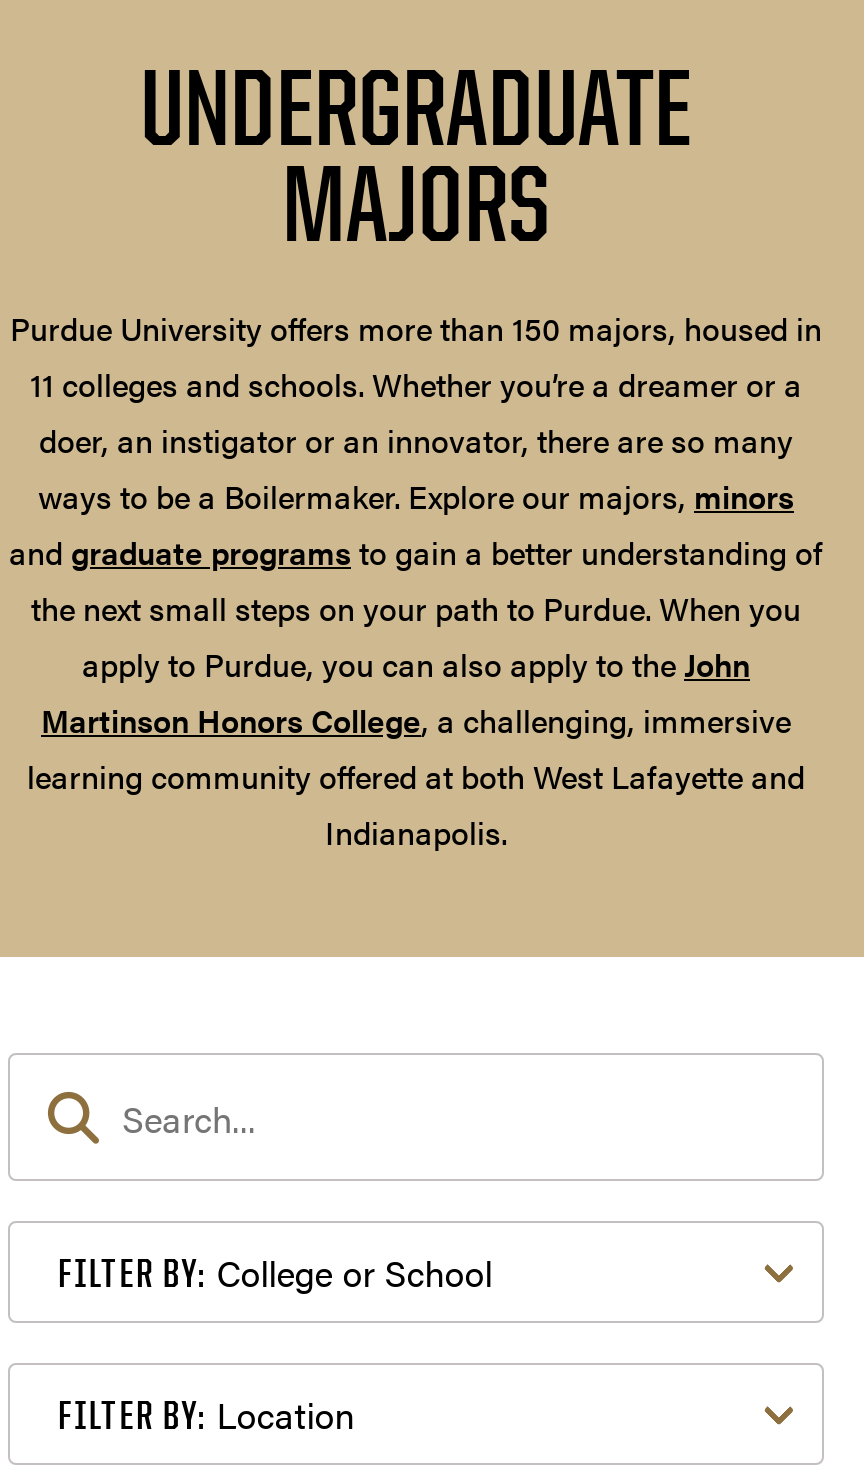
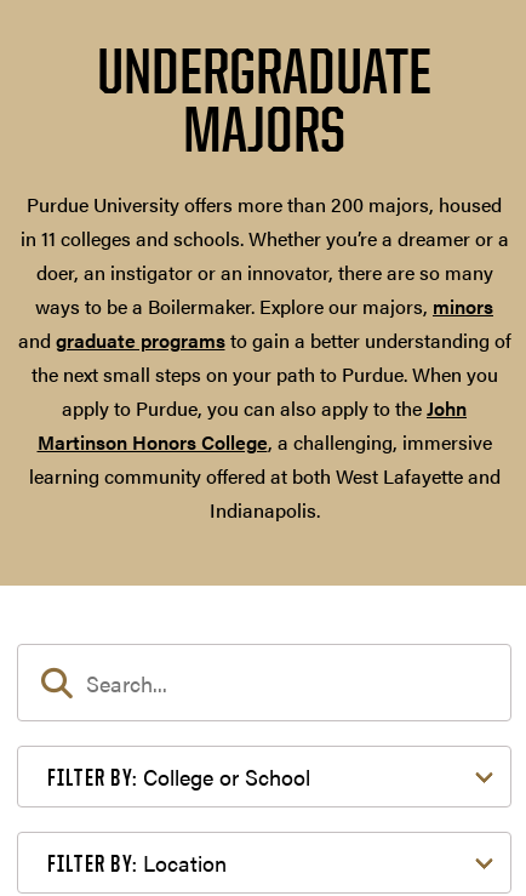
- Purdue University offers more than 150 majors, housed in
- 11 colleges and schools. Whether you’re a dreamer or a
+ Purdue University offers more than 200 majors, housed
+ in 11 colleges and schools. Whether you’re a dreamer or a
